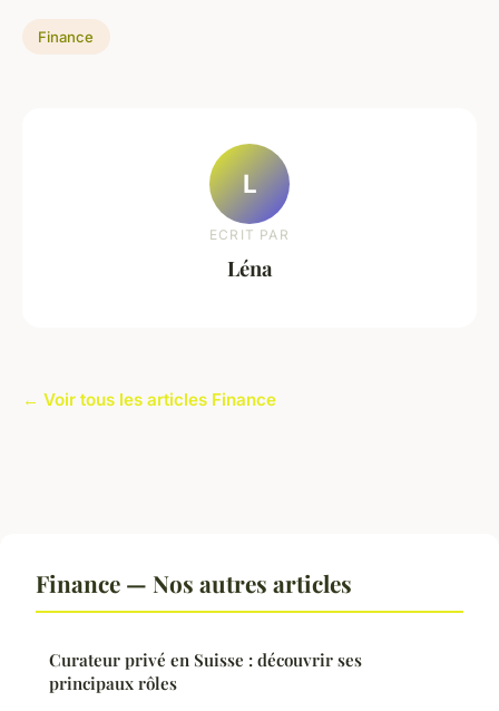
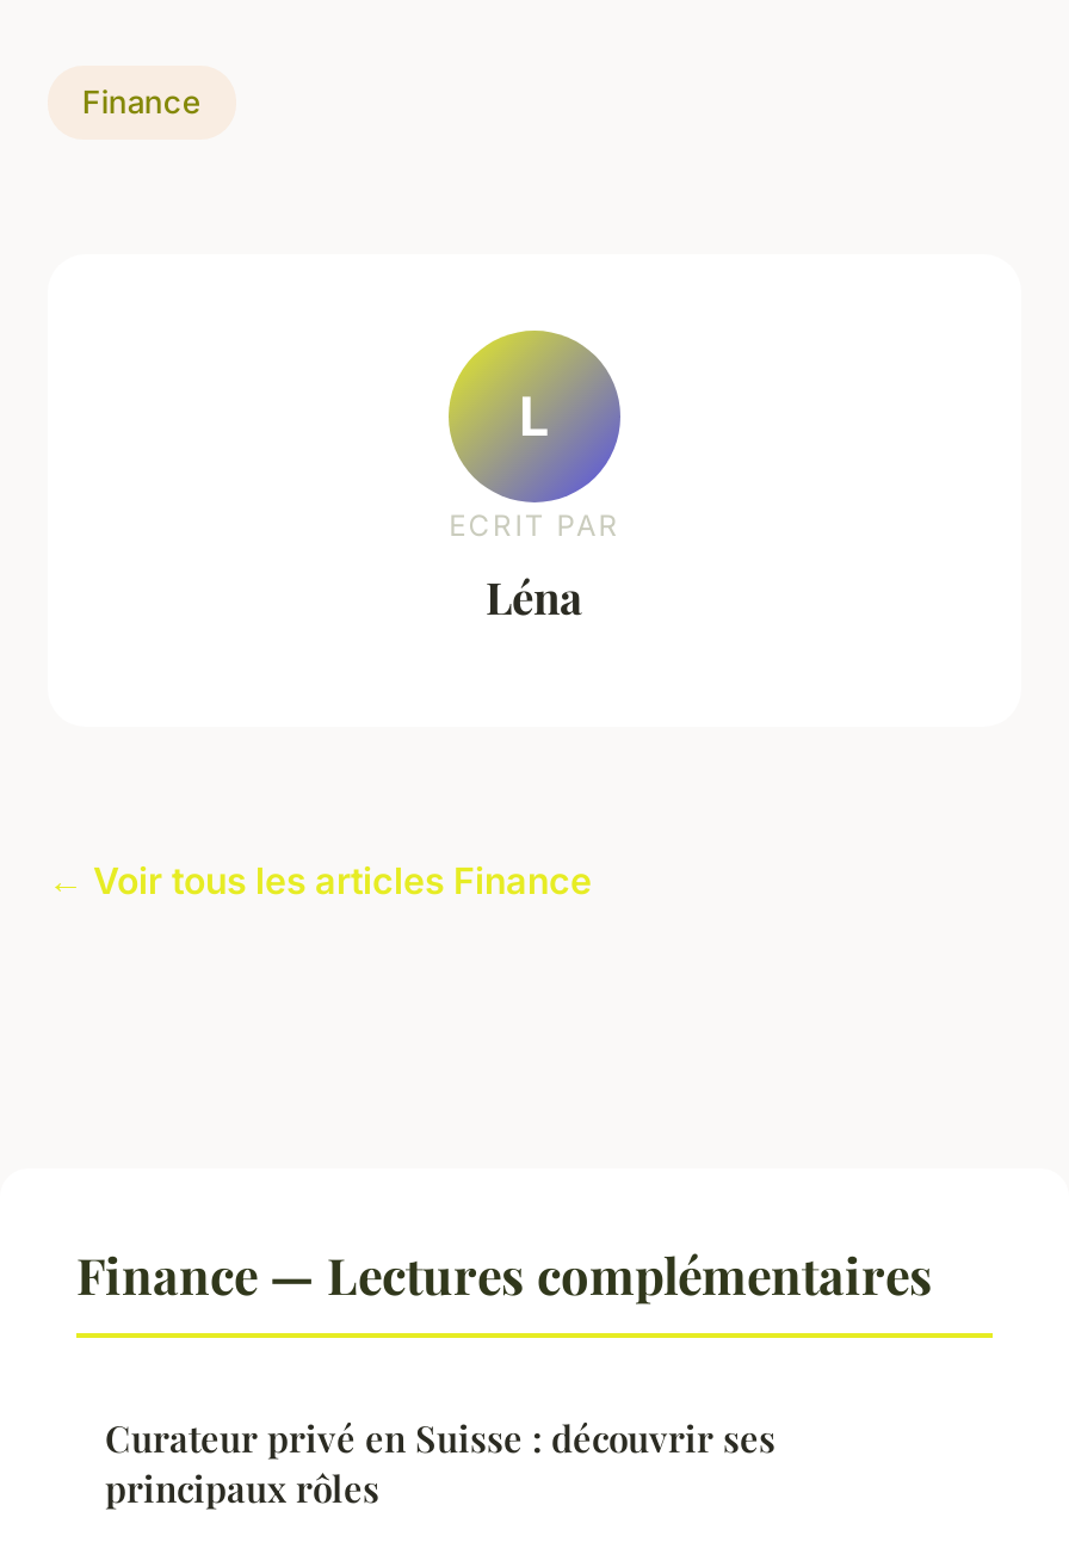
- Finance — Nos autres articles
+ Finance — Lectures complémentaires
